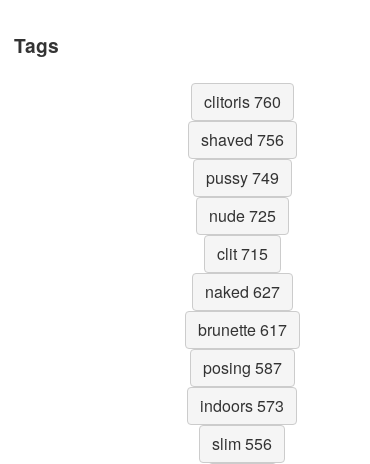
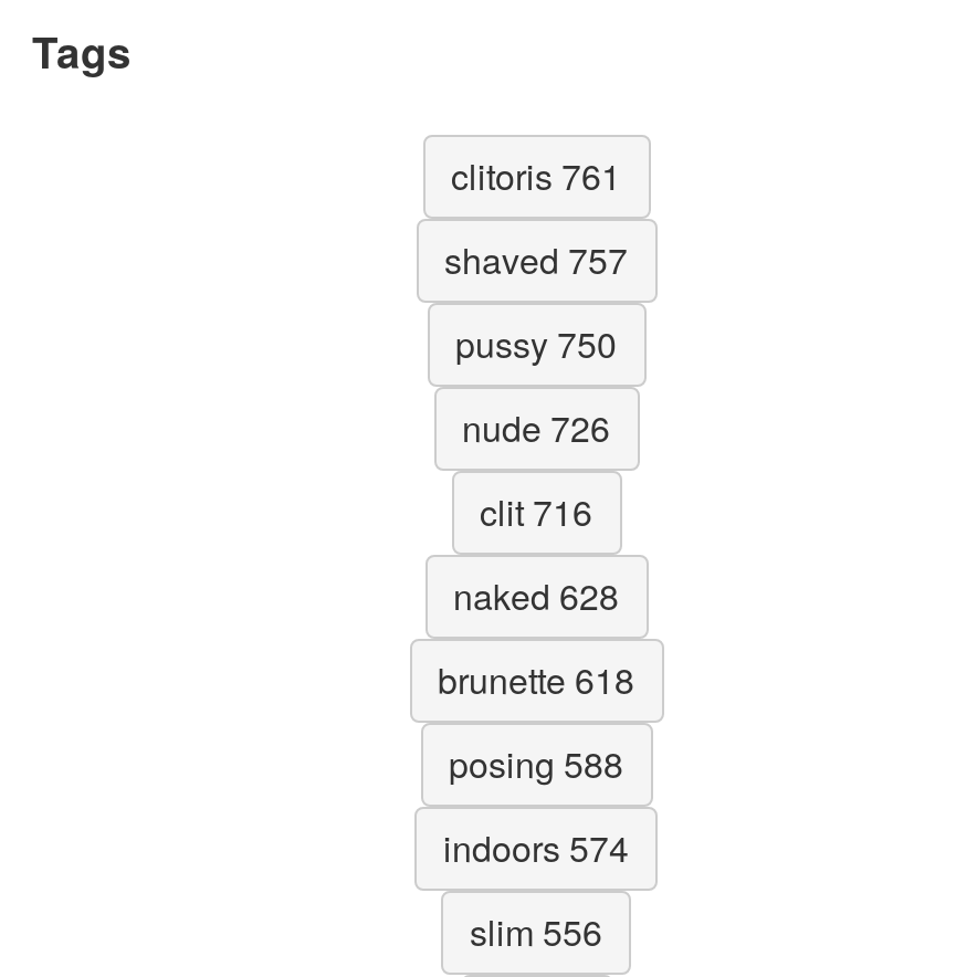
- clitoris 760
+ clitoris 761

- shaved 756
+ shaved 757

- pussy 749
+ pussy 750

- nude 725
+ nude 726

- clit 715
+ clit 716

- naked 627
+ naked 628

- brunette 617
+ brunette 618

- posing 587
+ posing 588

- indoors 573
+ indoors 574
